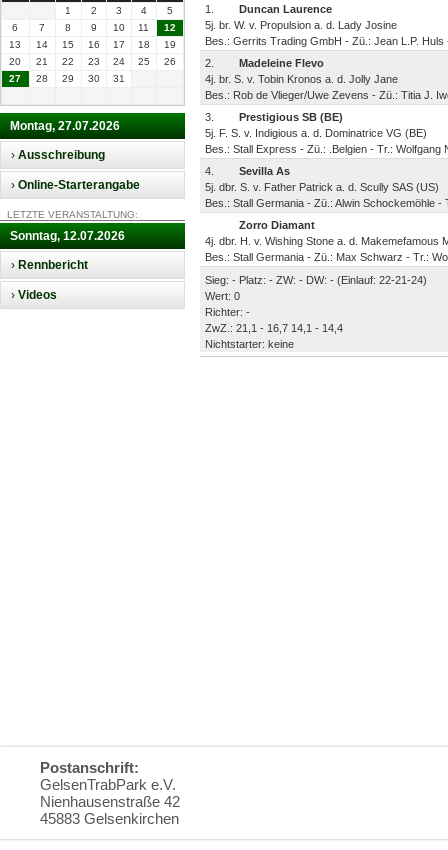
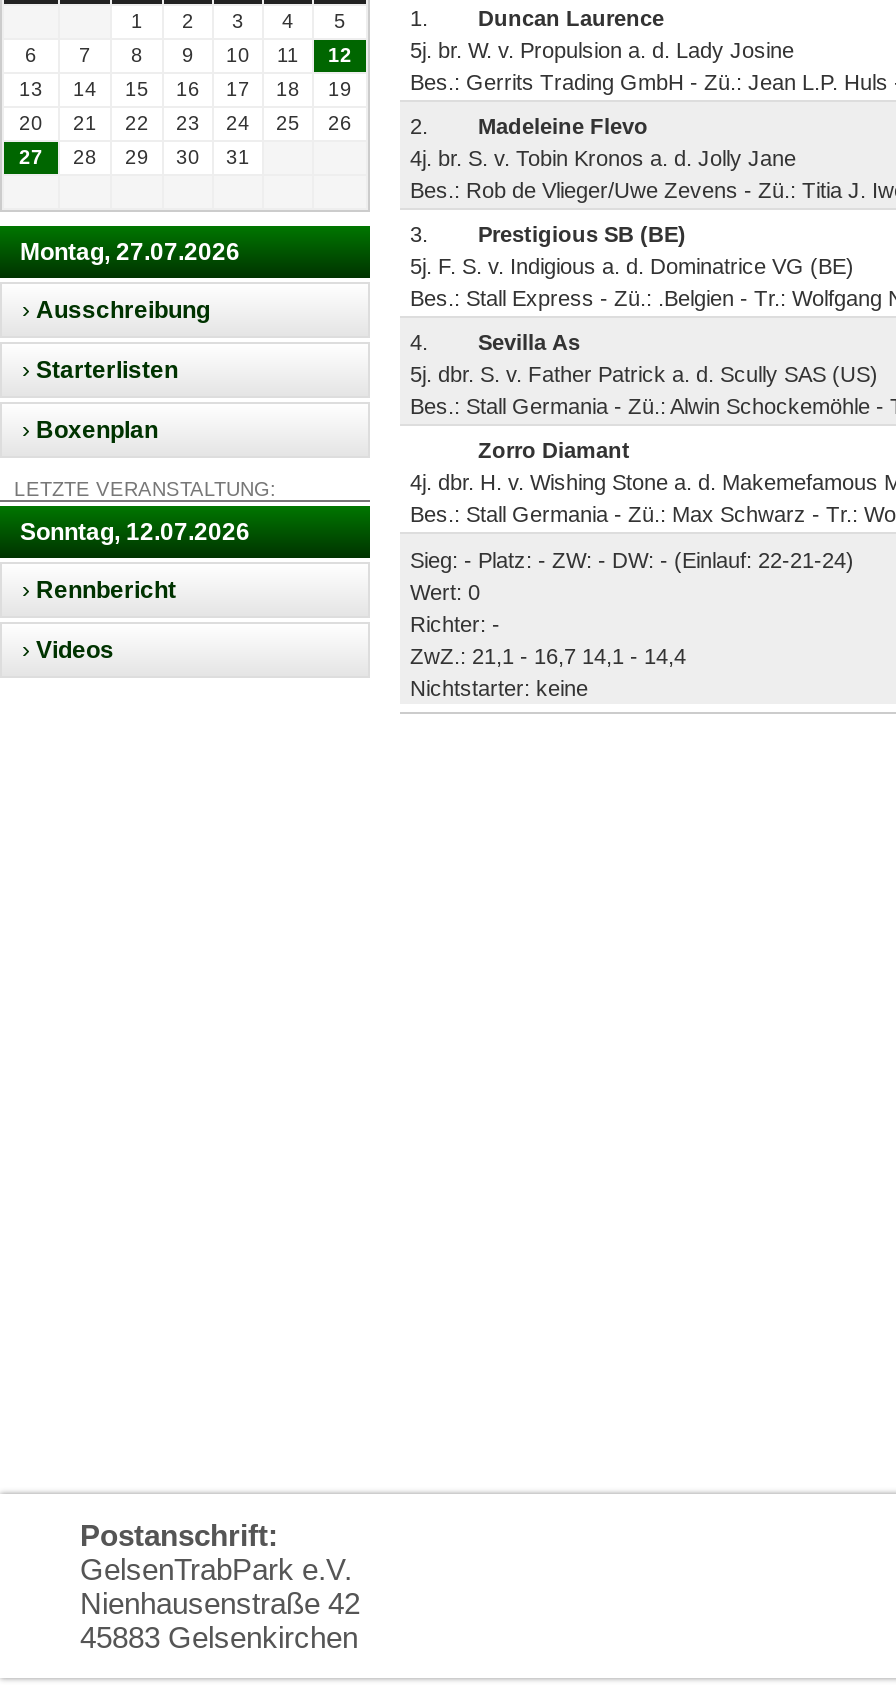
- › Online-Starterangabe
+ › Starterlisten
+ › Boxenplan

moved down: LETZTE VERANSTALTUNG: | Sonntag, 12.07.2026 | › Rennbericht | › Videos
